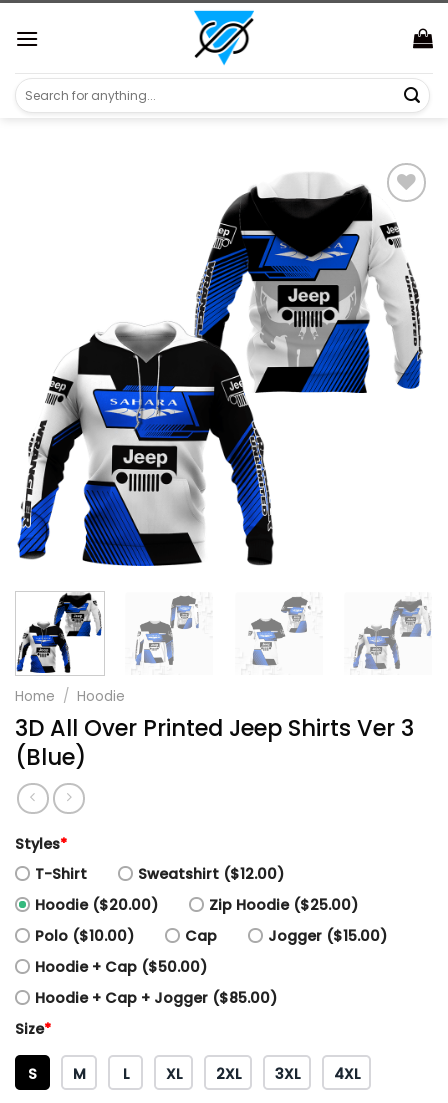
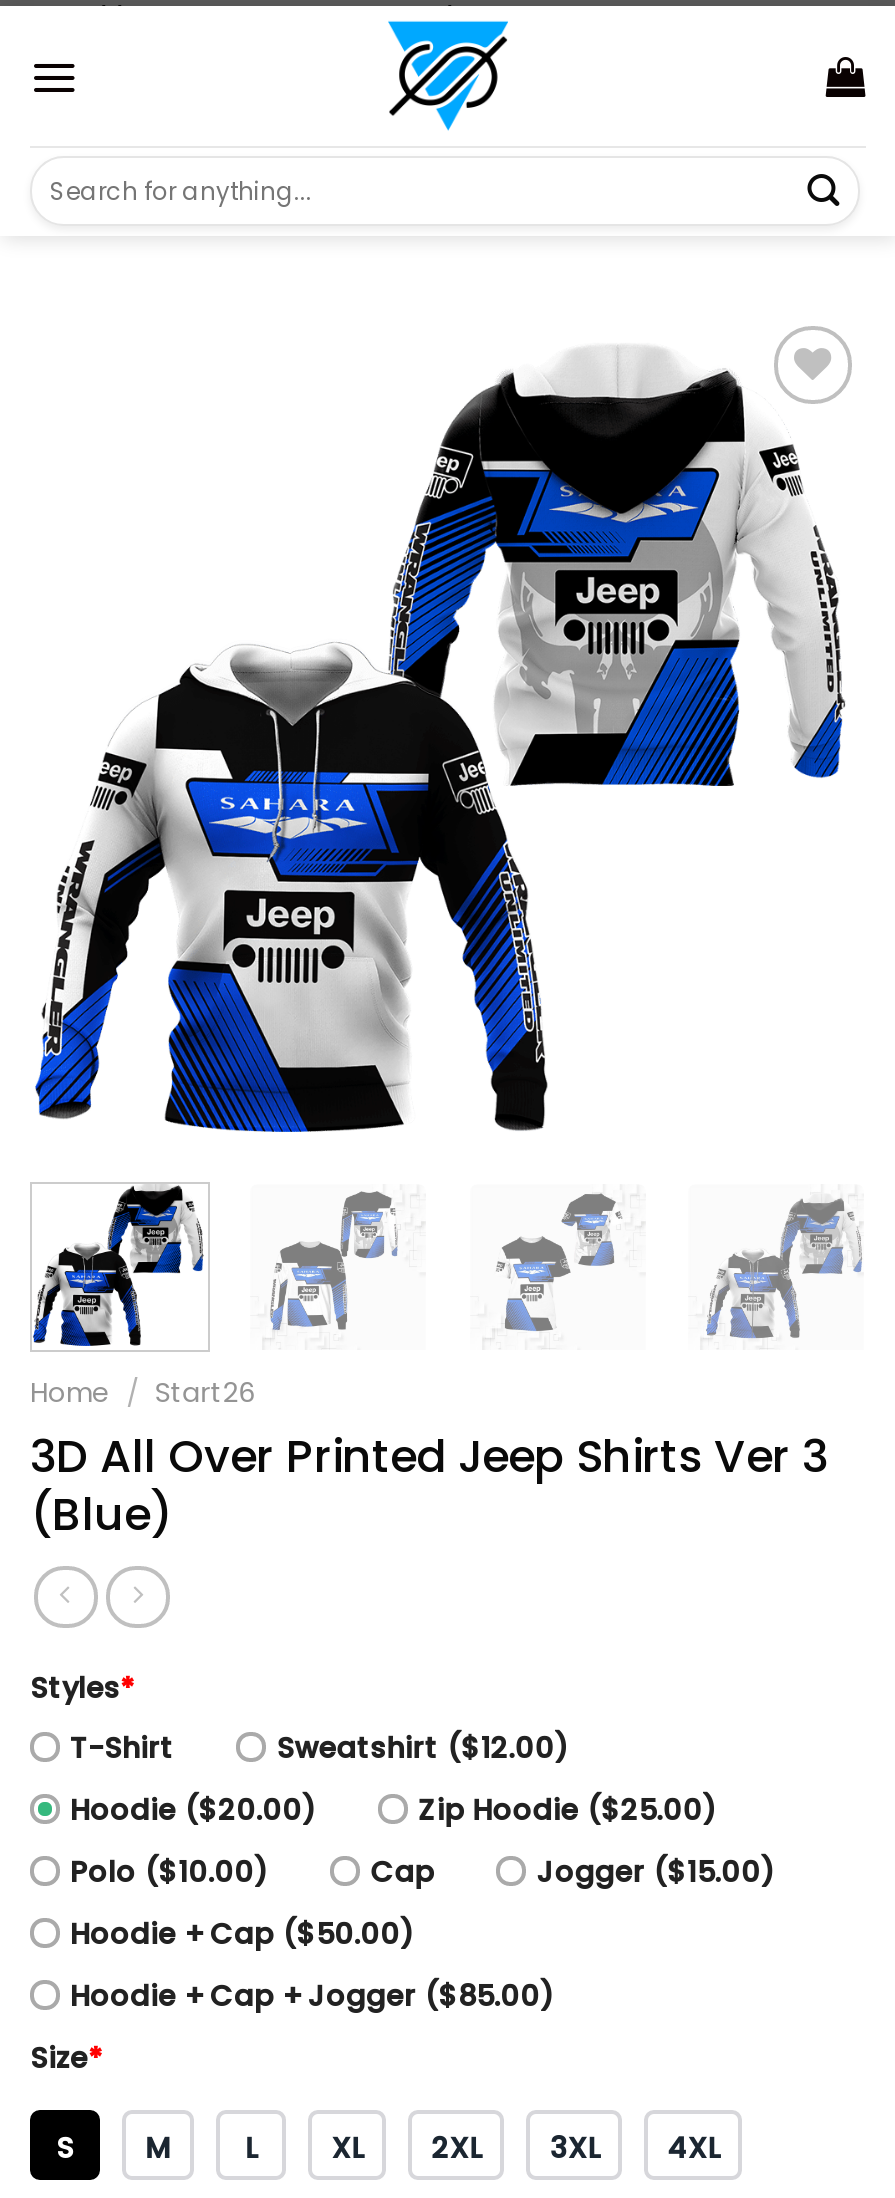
- Home / Hoodie
+ Home / Start26
